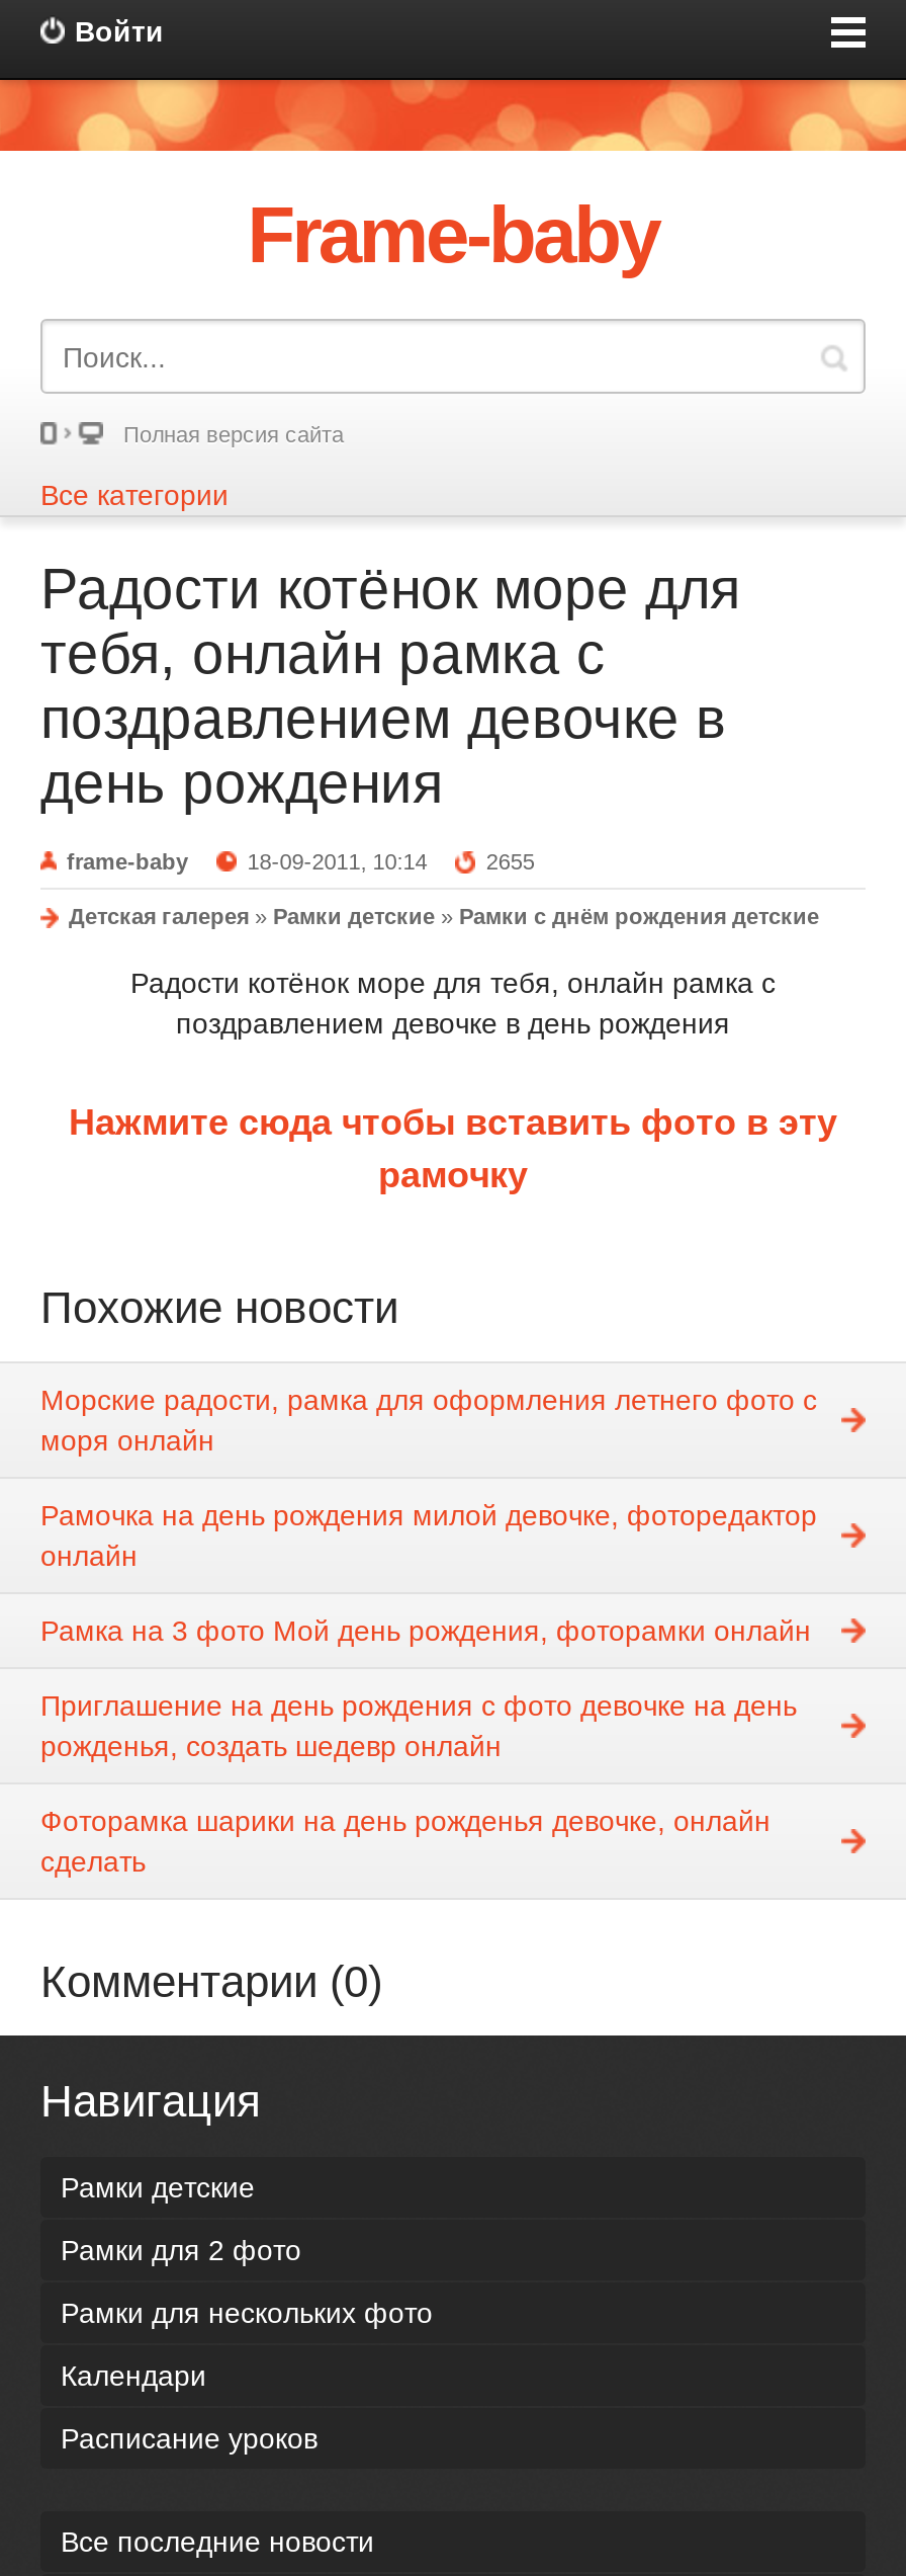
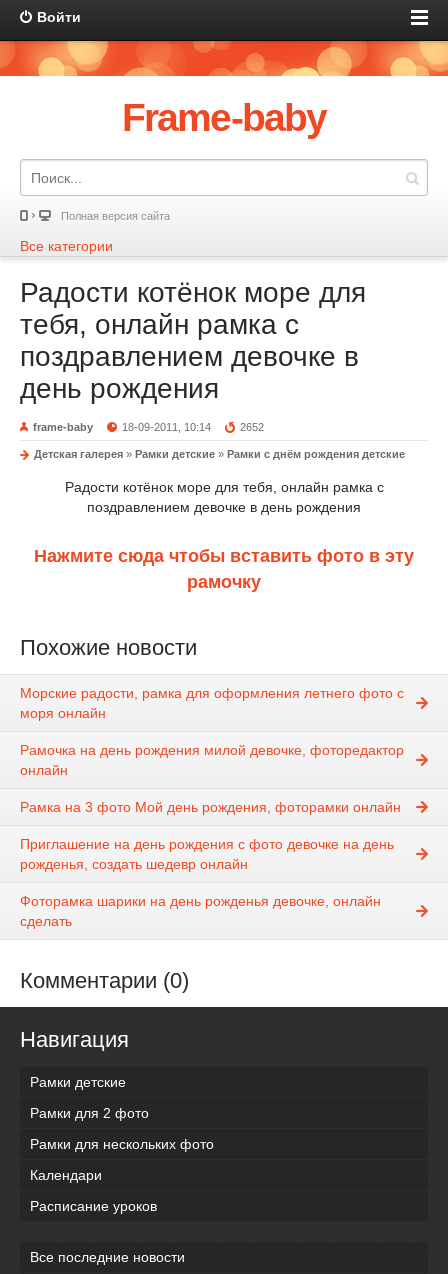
- 2655
+ 2652
